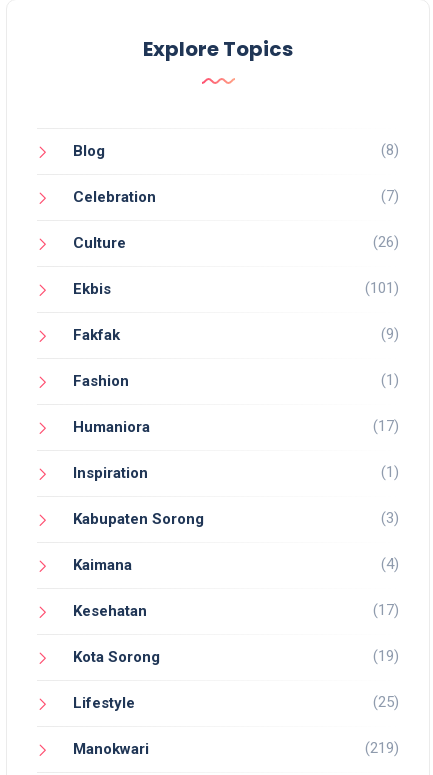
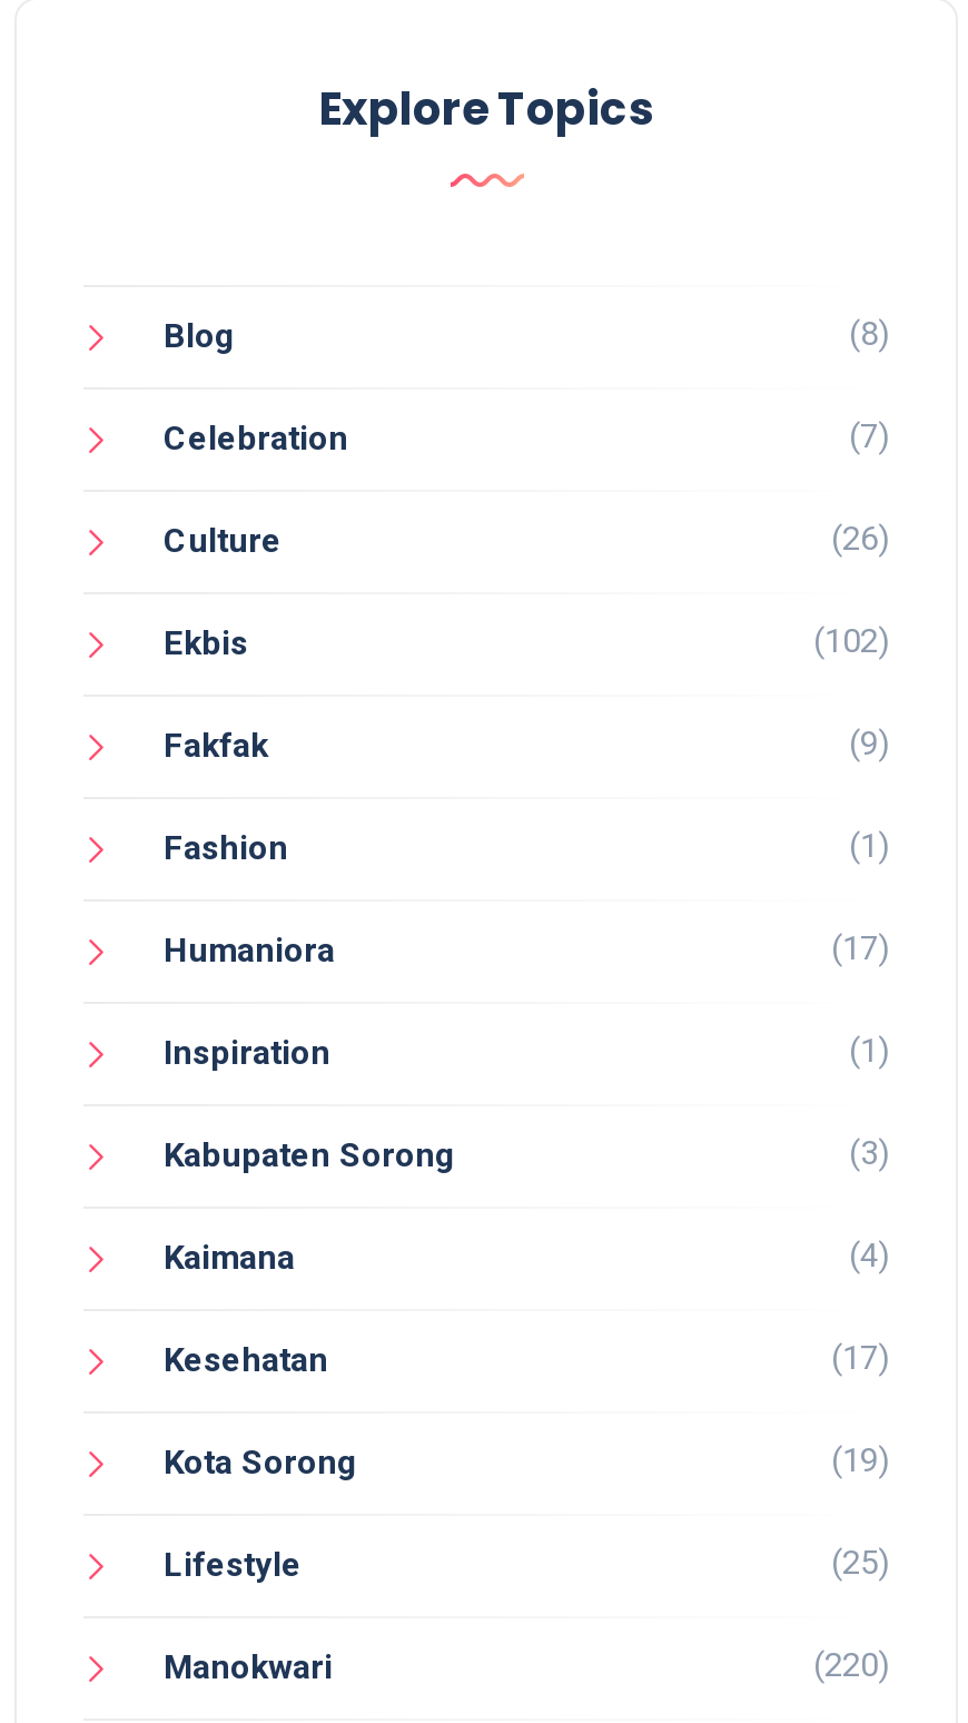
- (101)
+ (102)

- (219)
+ (220)
